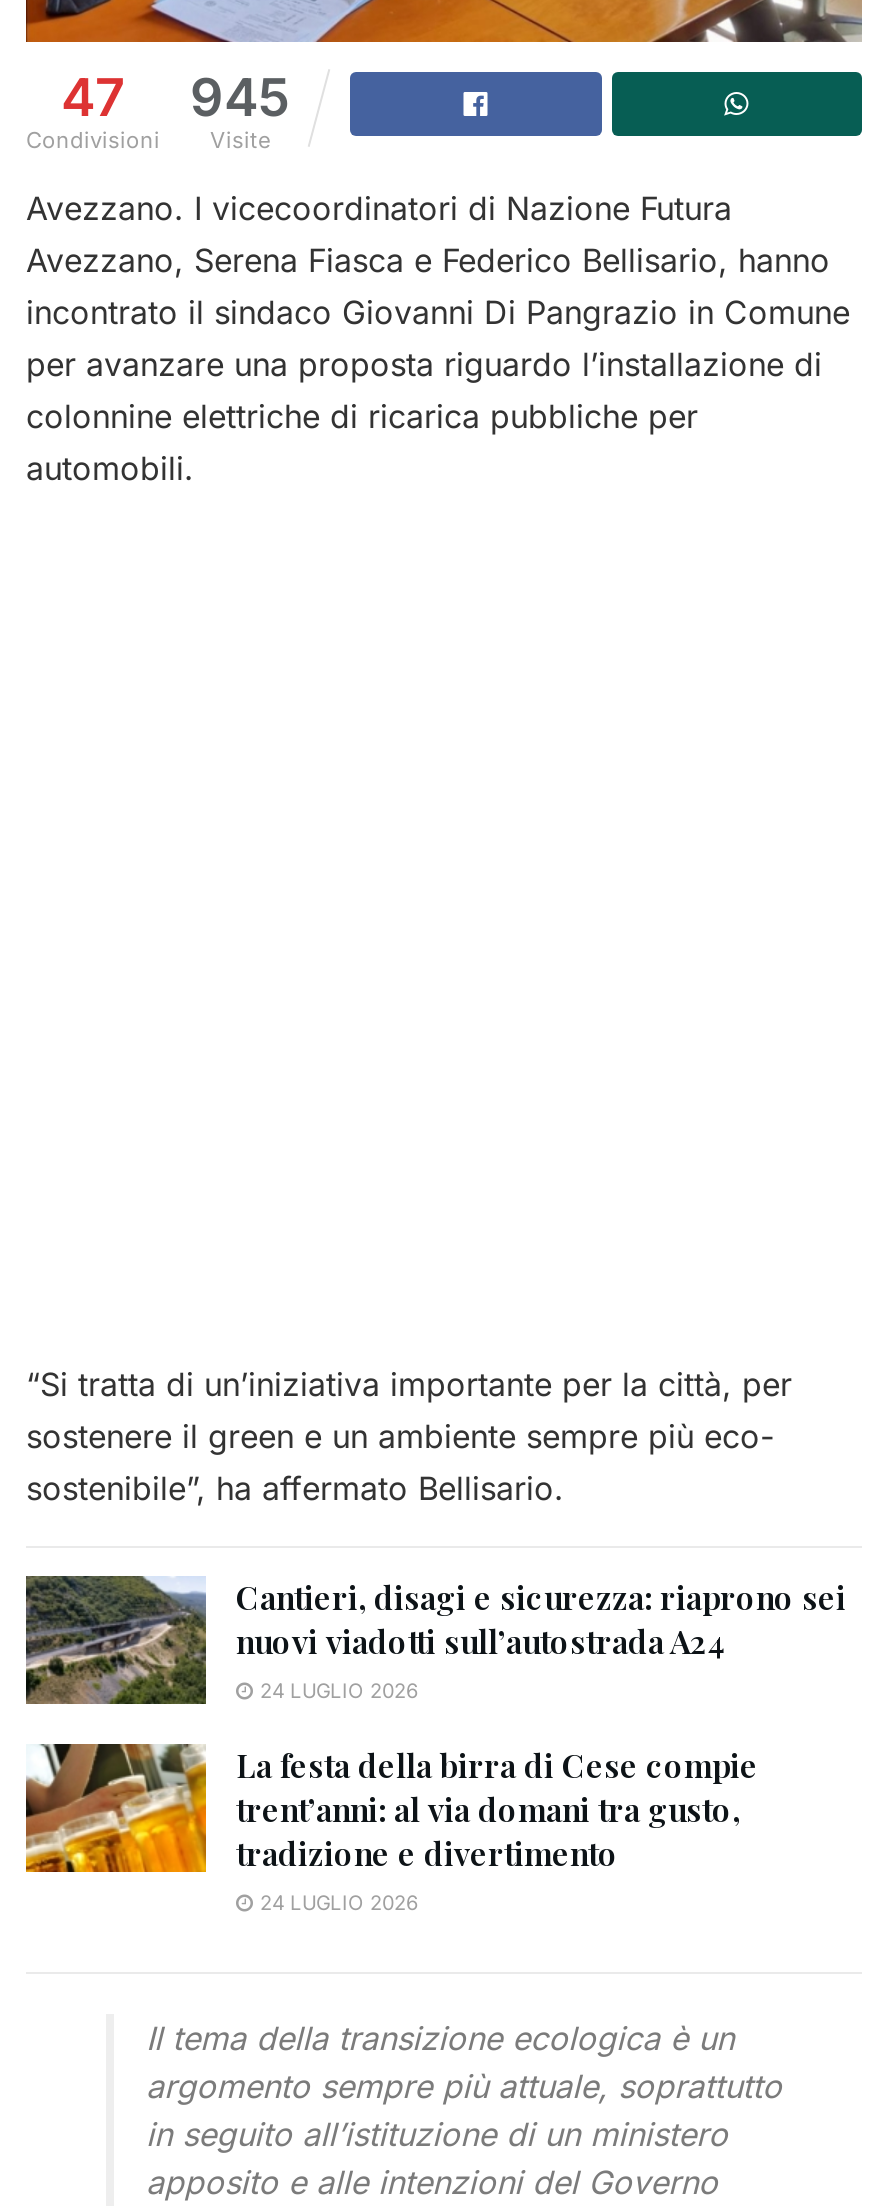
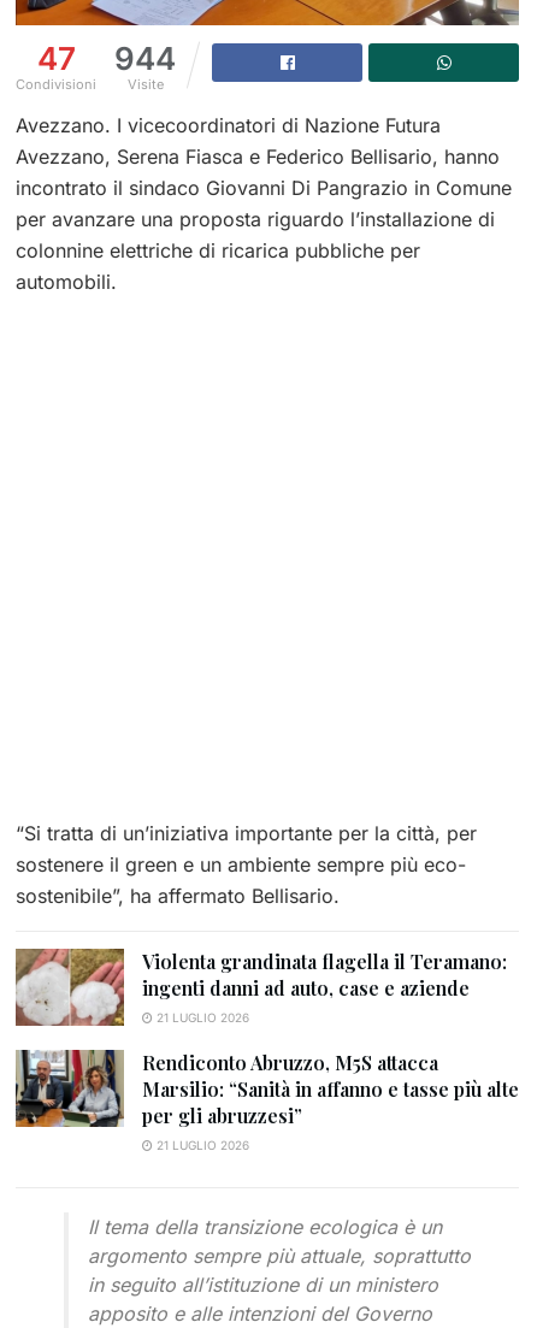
- 47 945
+ 47 944

- [image]
- Cantieri, disagi e sicurezza: riaprono sei
- nuovi viadotti sull’autostrada A24
- 24 LUGLIO 2026
+ [image]
+ Violenta grandinata flagella il Teramano:
+ ingenti danni ad auto, case e aziende
+ 21 LUGLIO 2026

- [image]
- La festa della birra di Cese compie
- trent’anni: al via domani tra gusto,
- tradizione e divertimento
- 24 LUGLIO 2026
+ [image]
+ Rendiconto Abruzzo, M5S attacca
+ Marsilio: “Sanità in affanno e tasse più alte
+ per gli abruzzesi”
+ 21 LUGLIO 2026
